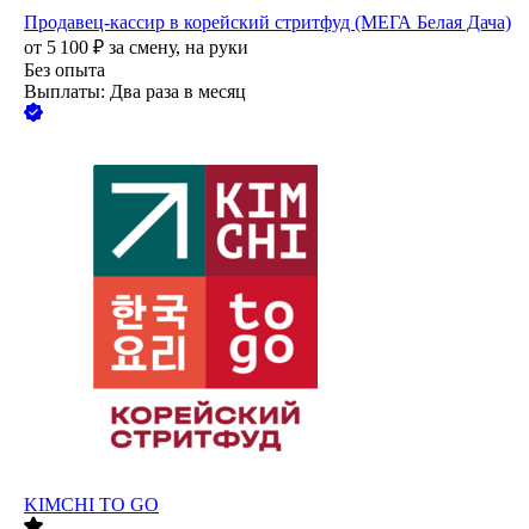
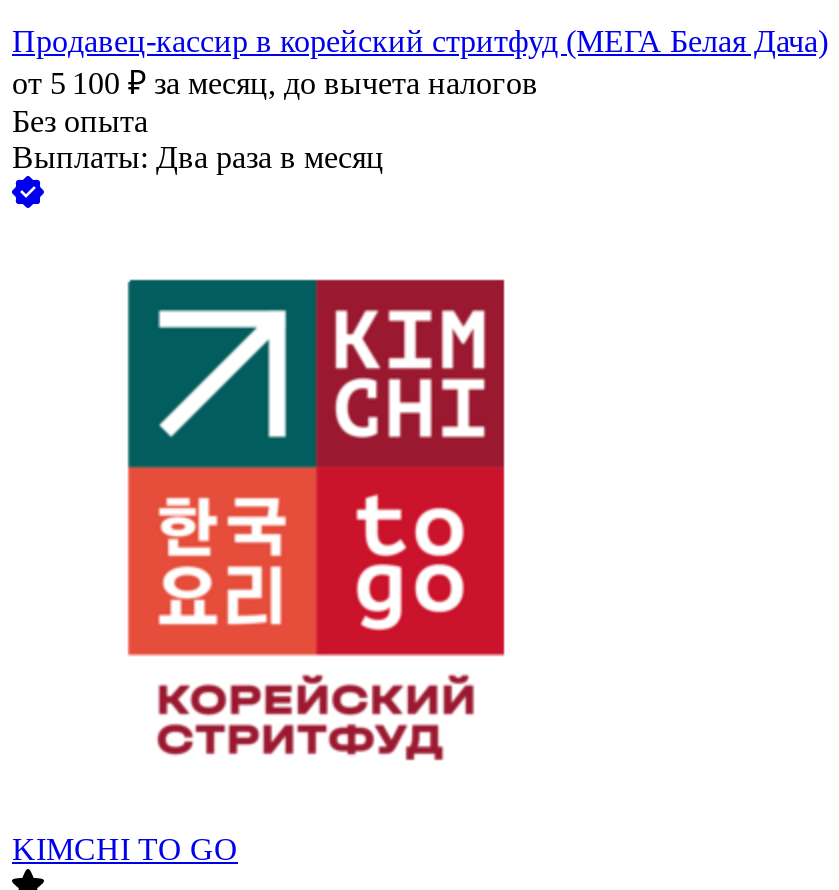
- от 5 100 ₽ за смену, на руки
+ от 5 100 ₽ за месяц, до вычета налогов
